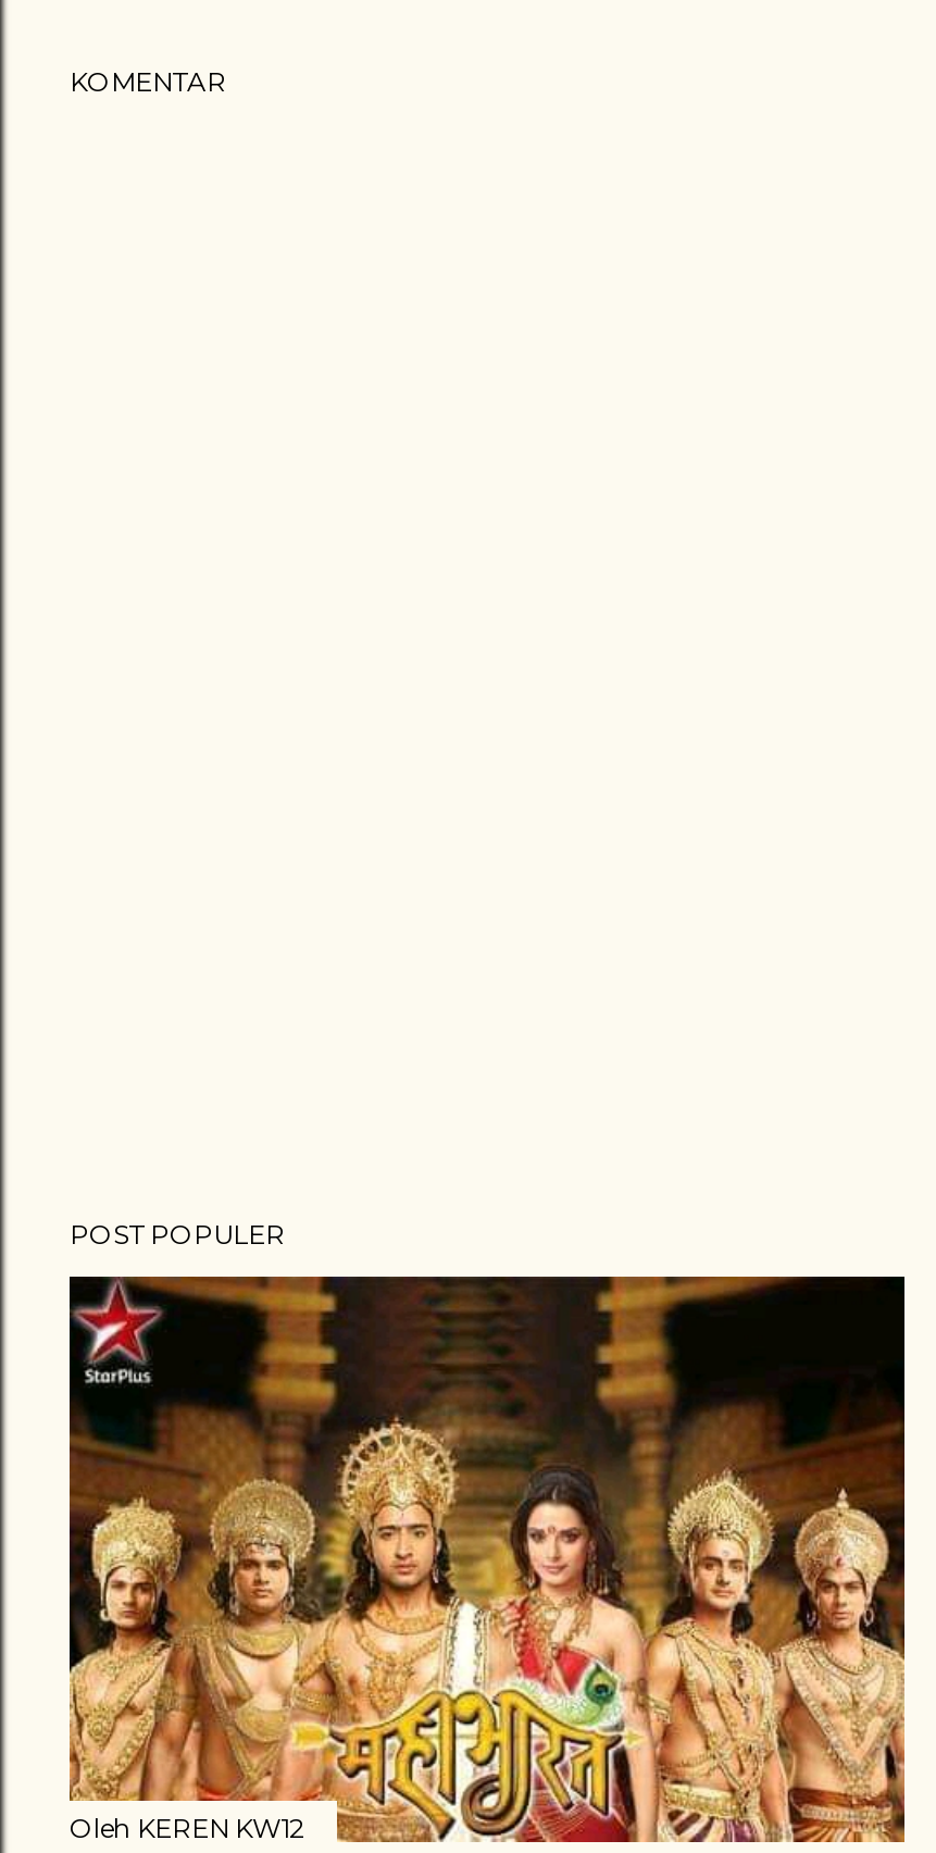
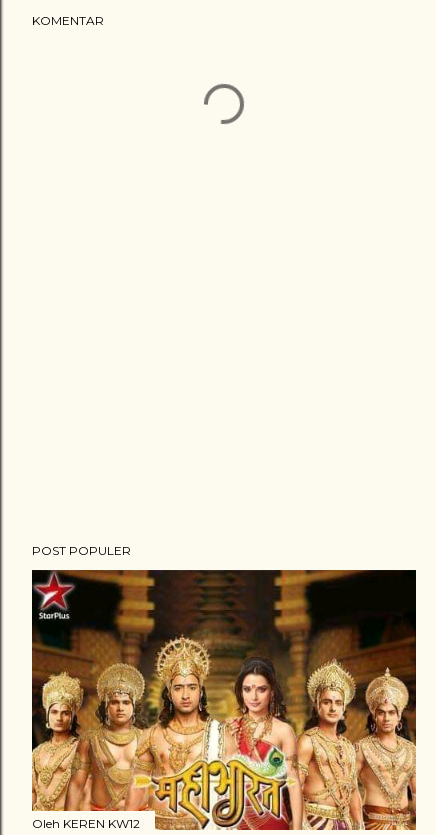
+ [image]
